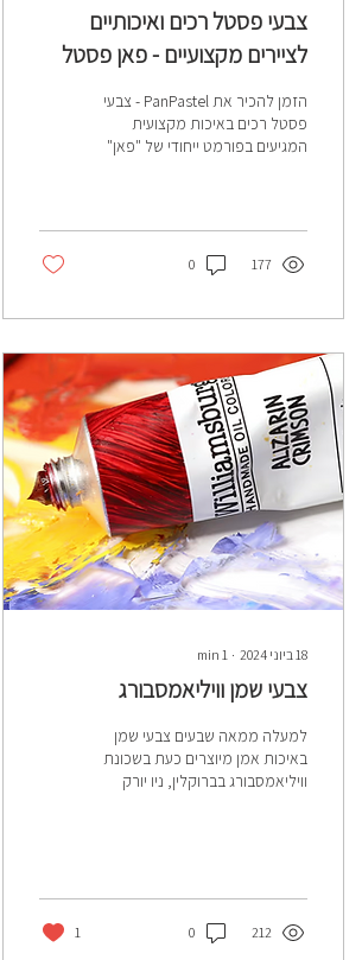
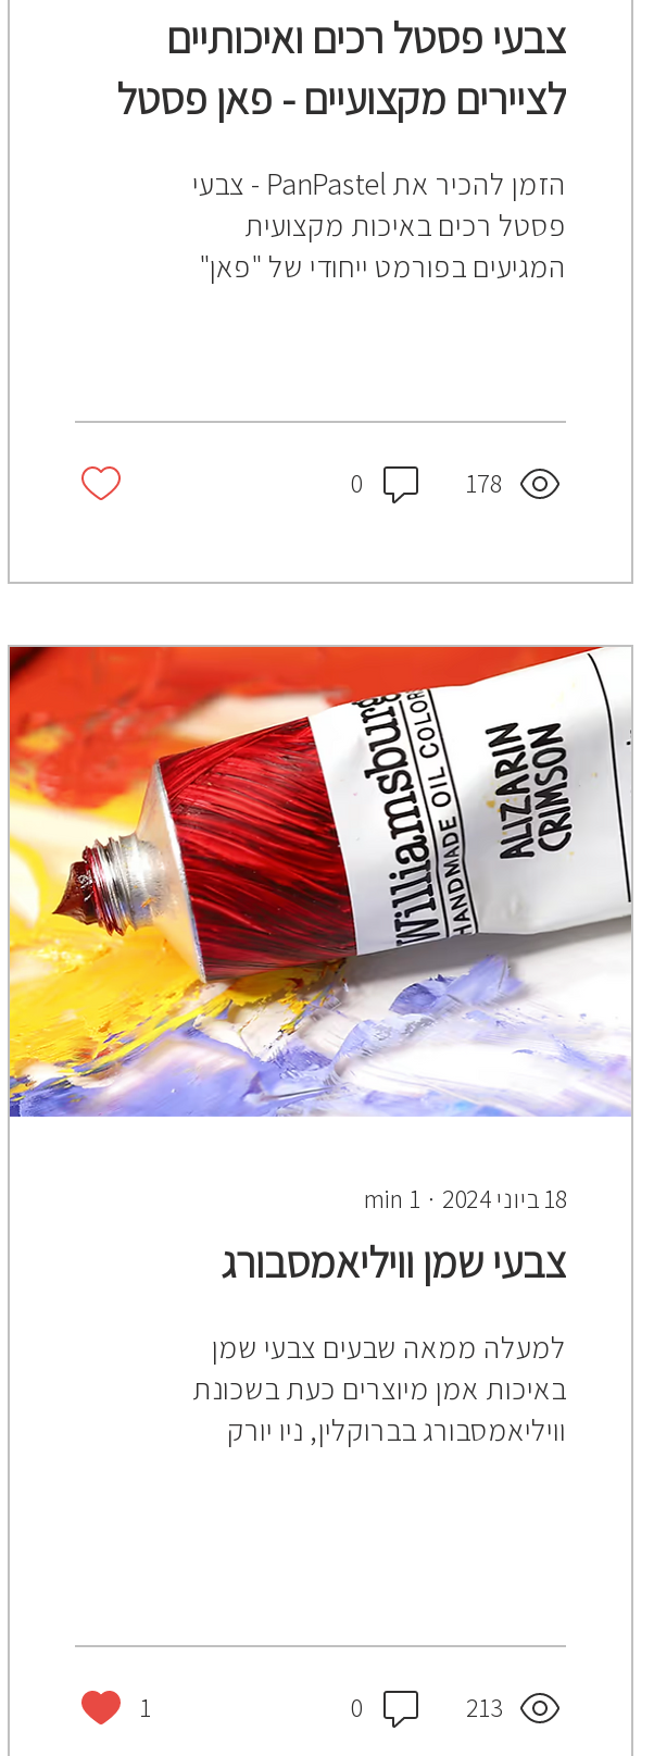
- 177
+ 178

- 212
+ 213
